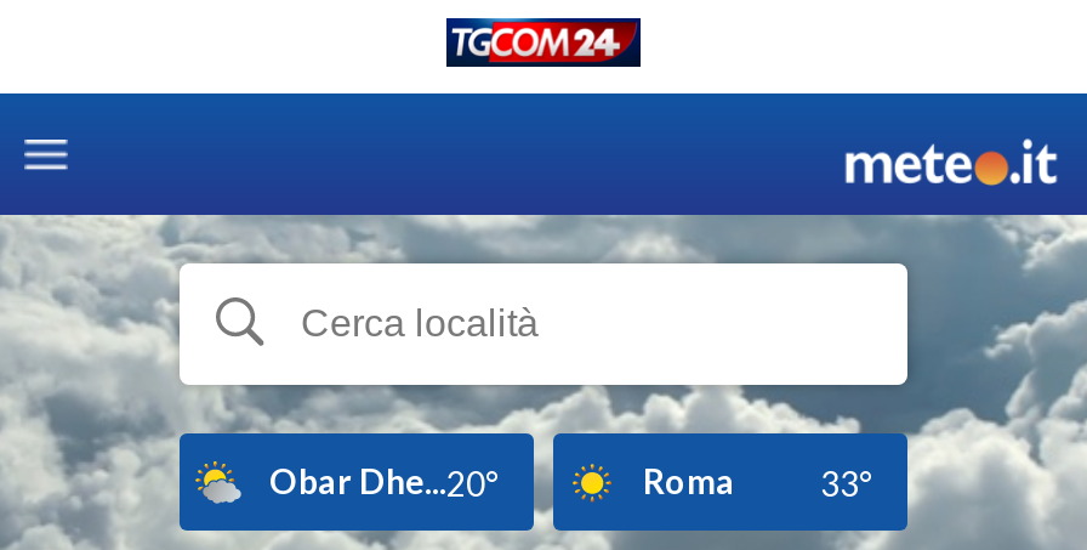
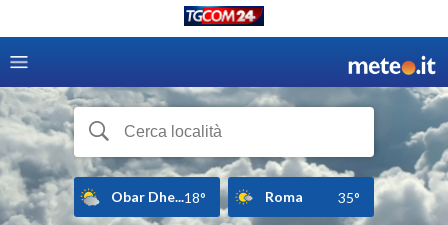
- Obar Dhe...20°
+ Obar Dhe...18°

- 33°
+ 35°
